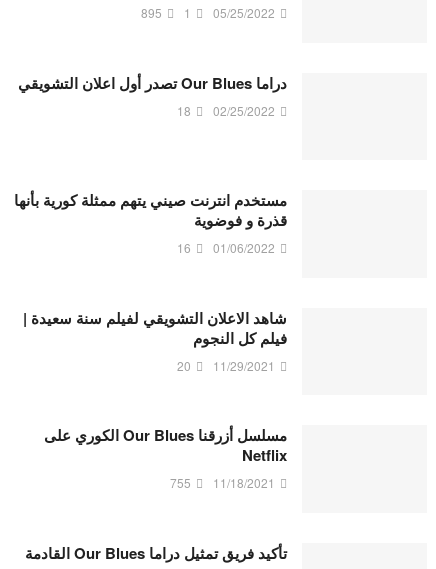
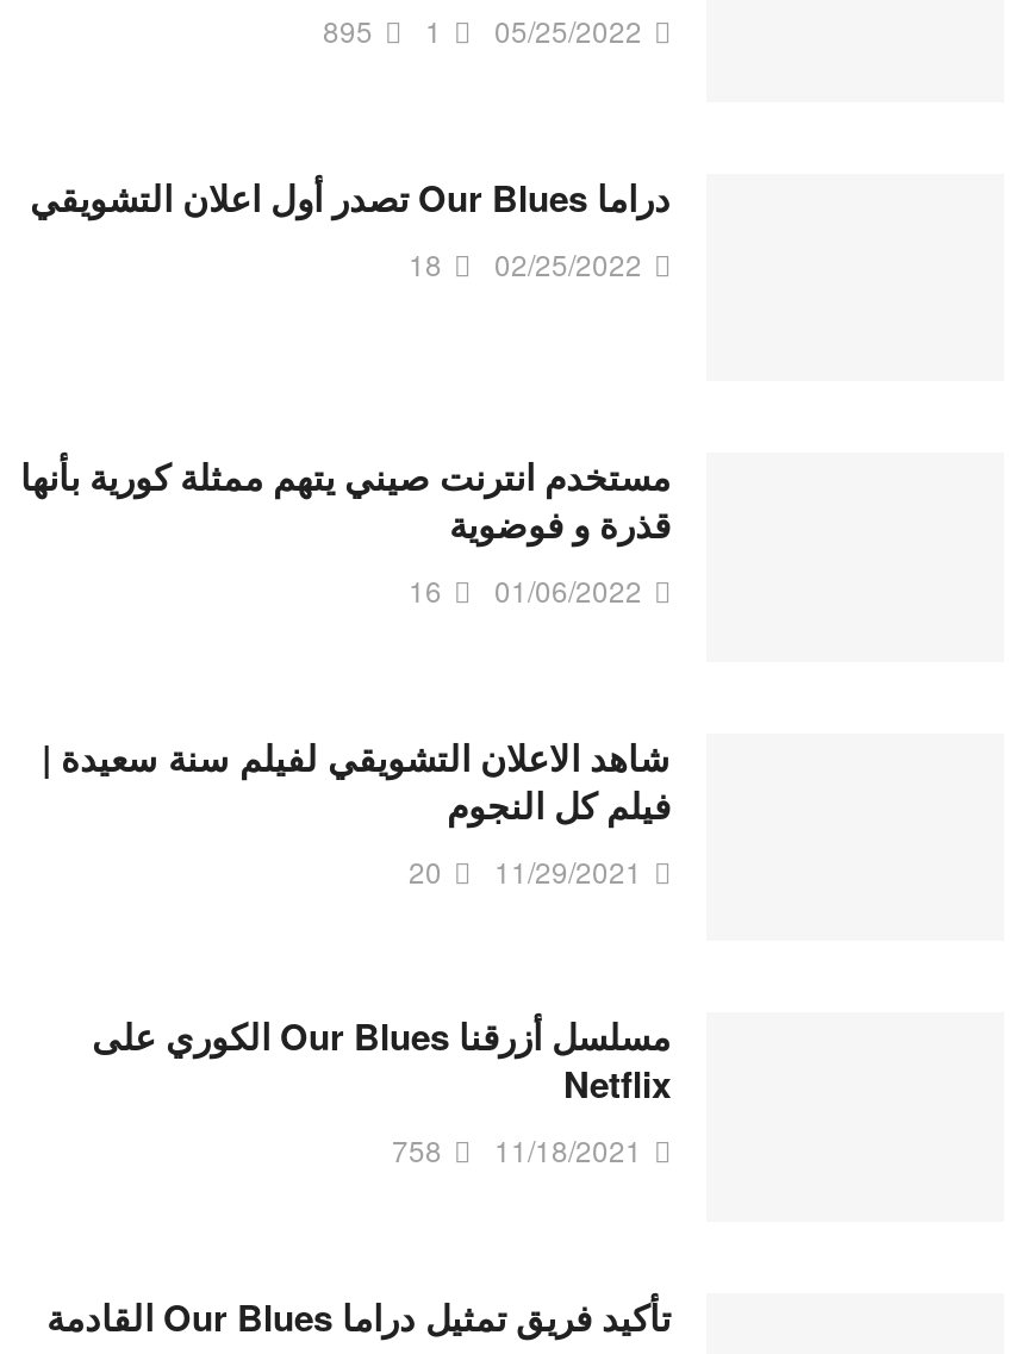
- 755 11/18/2021
+ 758 11/18/2021
